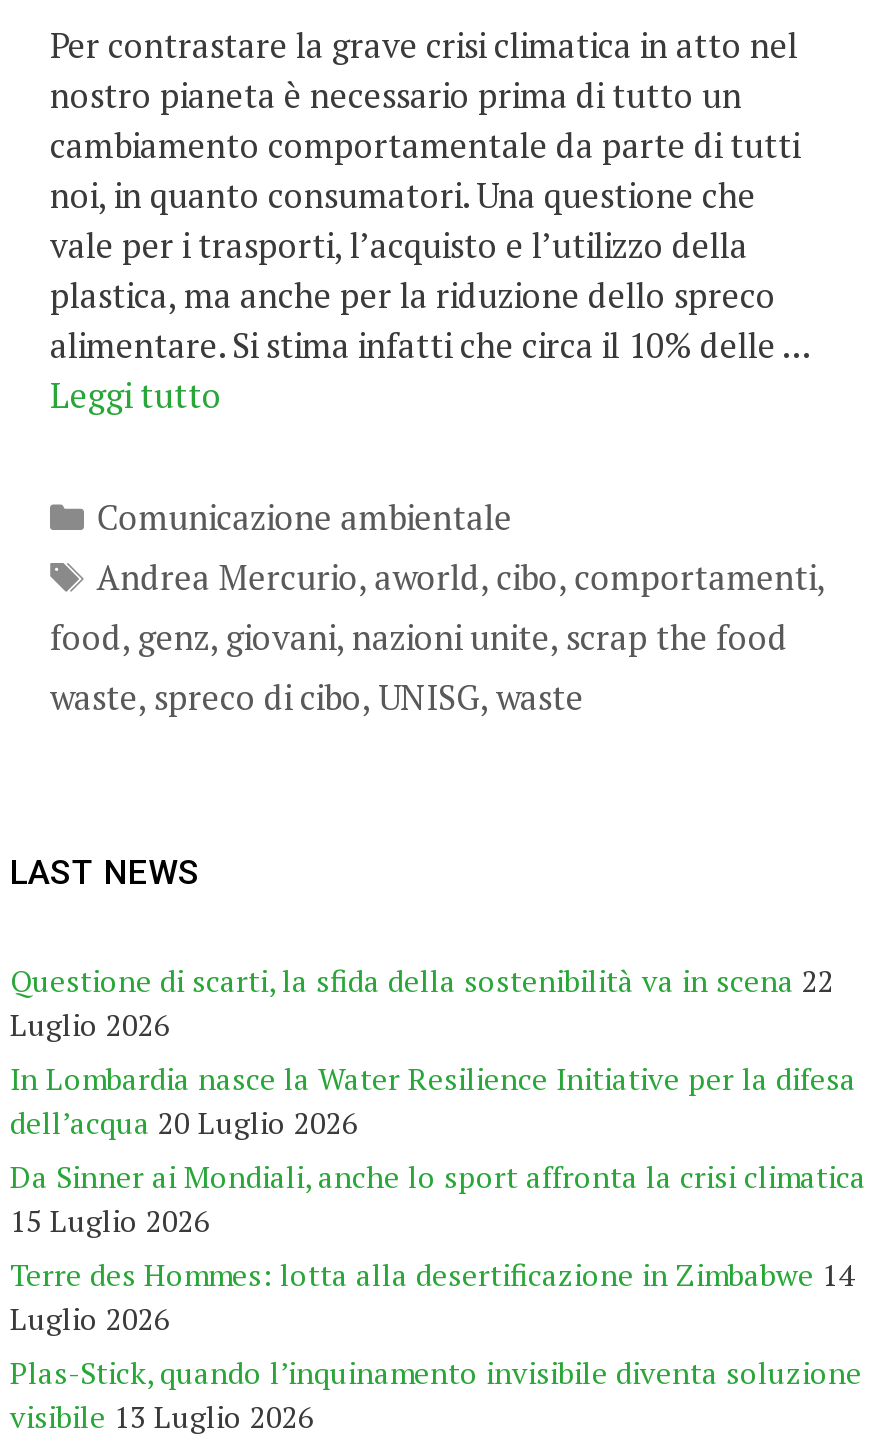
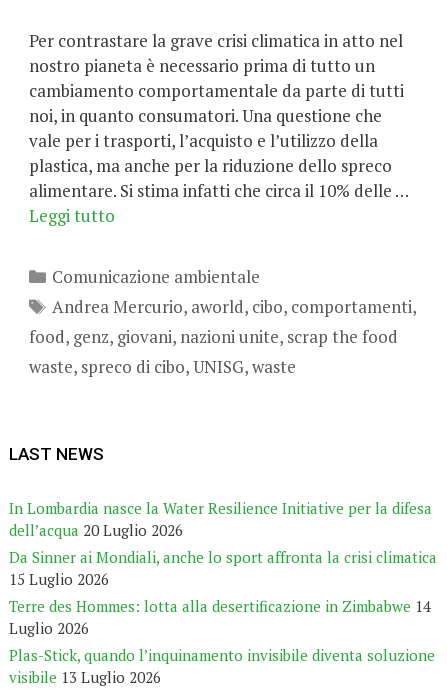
- Questione di scarti, la sfida della sostenibilità va in scena 22
- Luglio 2026
